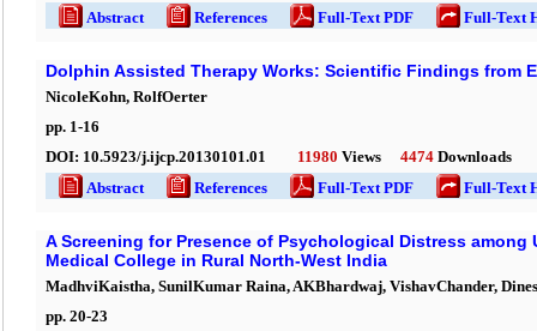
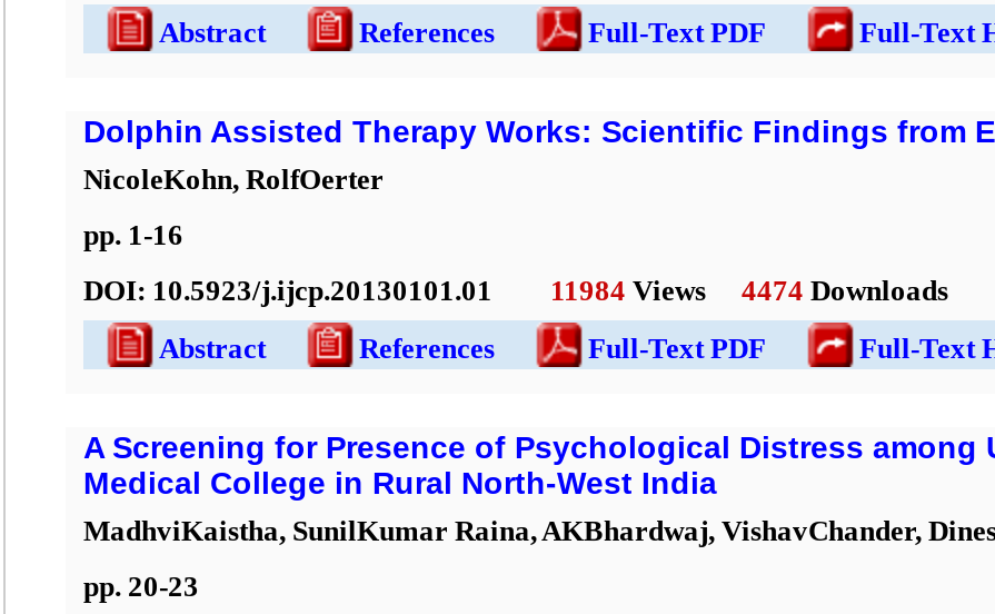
- 11980 Views 4474 Downloads
+ 11984 Views 4474 Downloads
